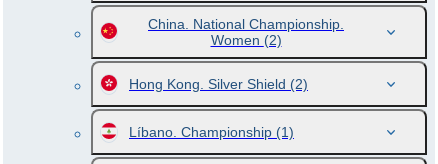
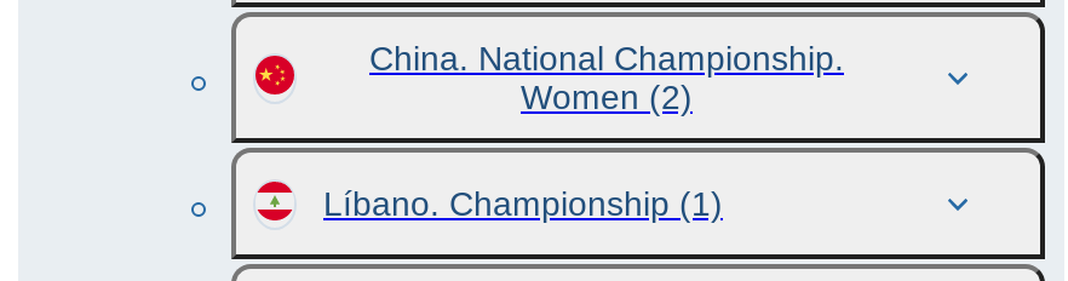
- Hong Kong. Silver Shield (2)
